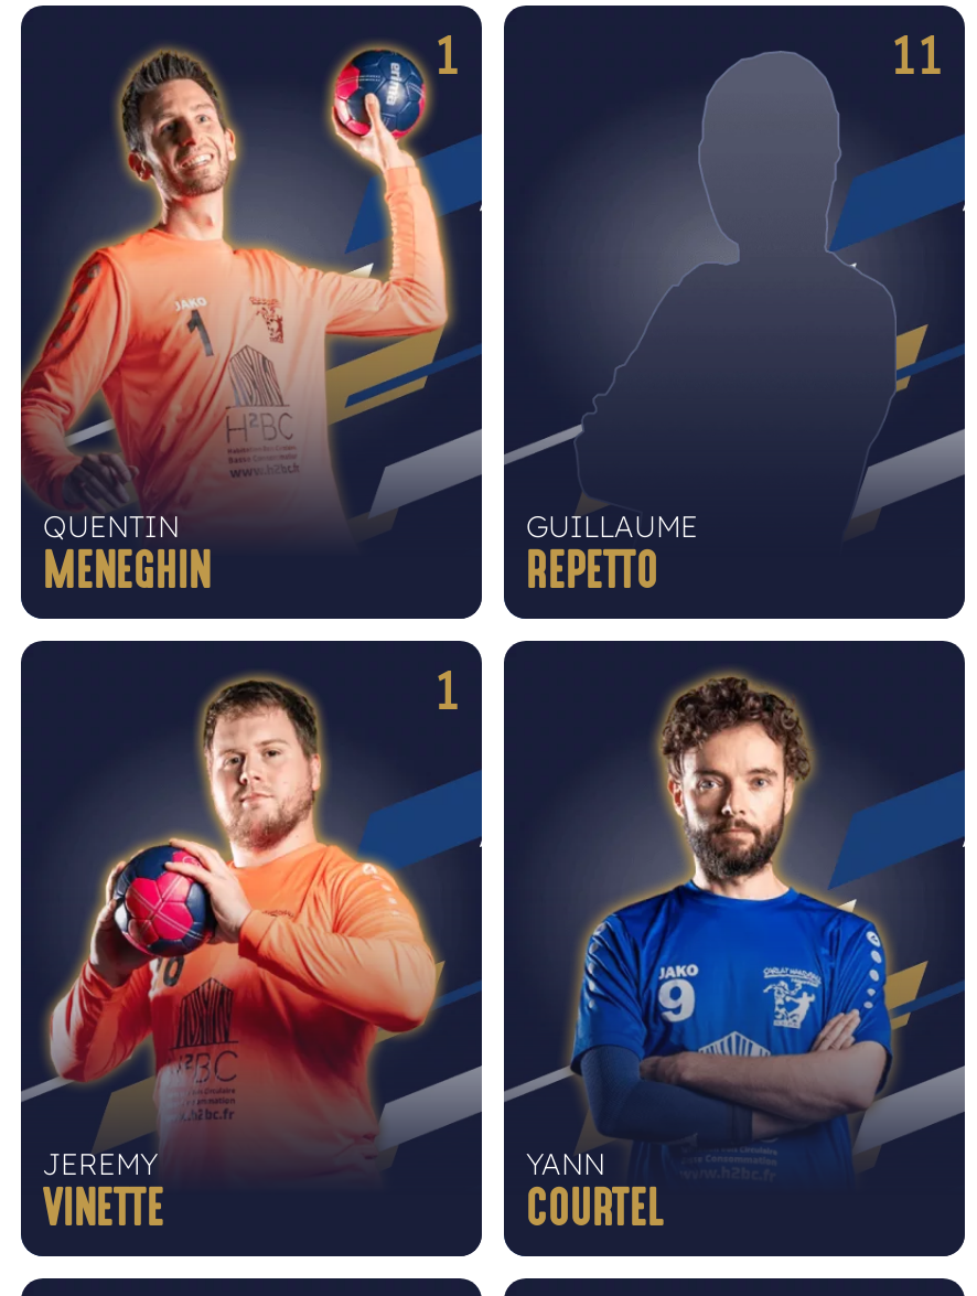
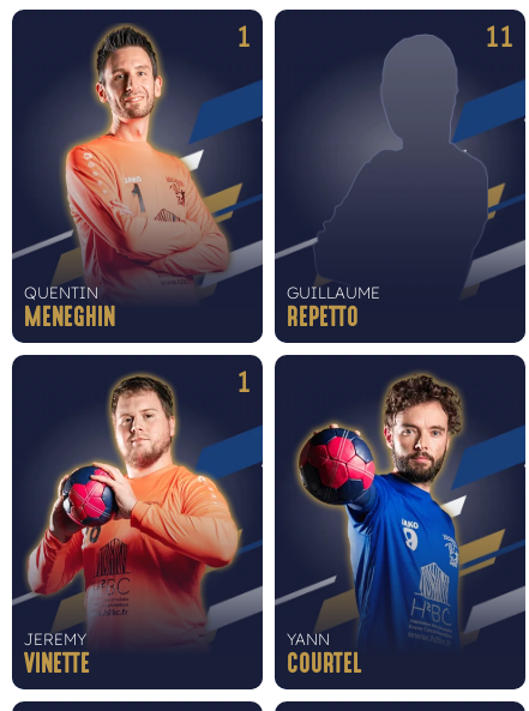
- [image]
+ [image]

- [image]
+ [image]
